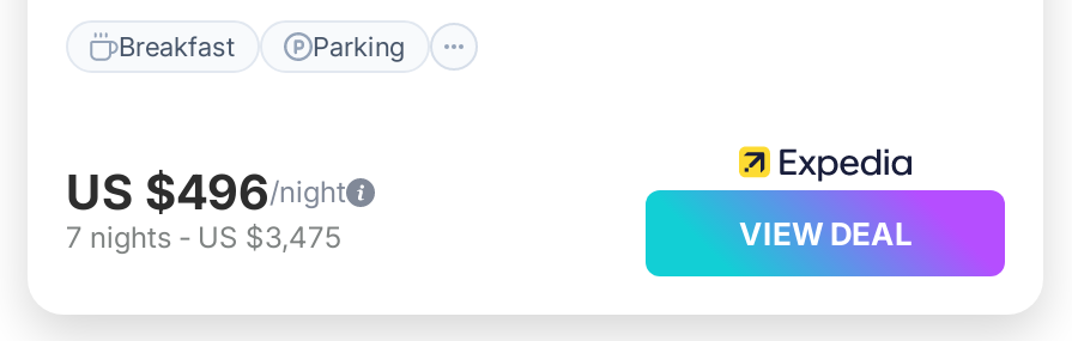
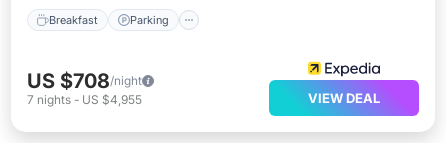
- US $496/night
+ US $708/night

- 7 nights - US $3,475
+ 7 nights - US $4,955
